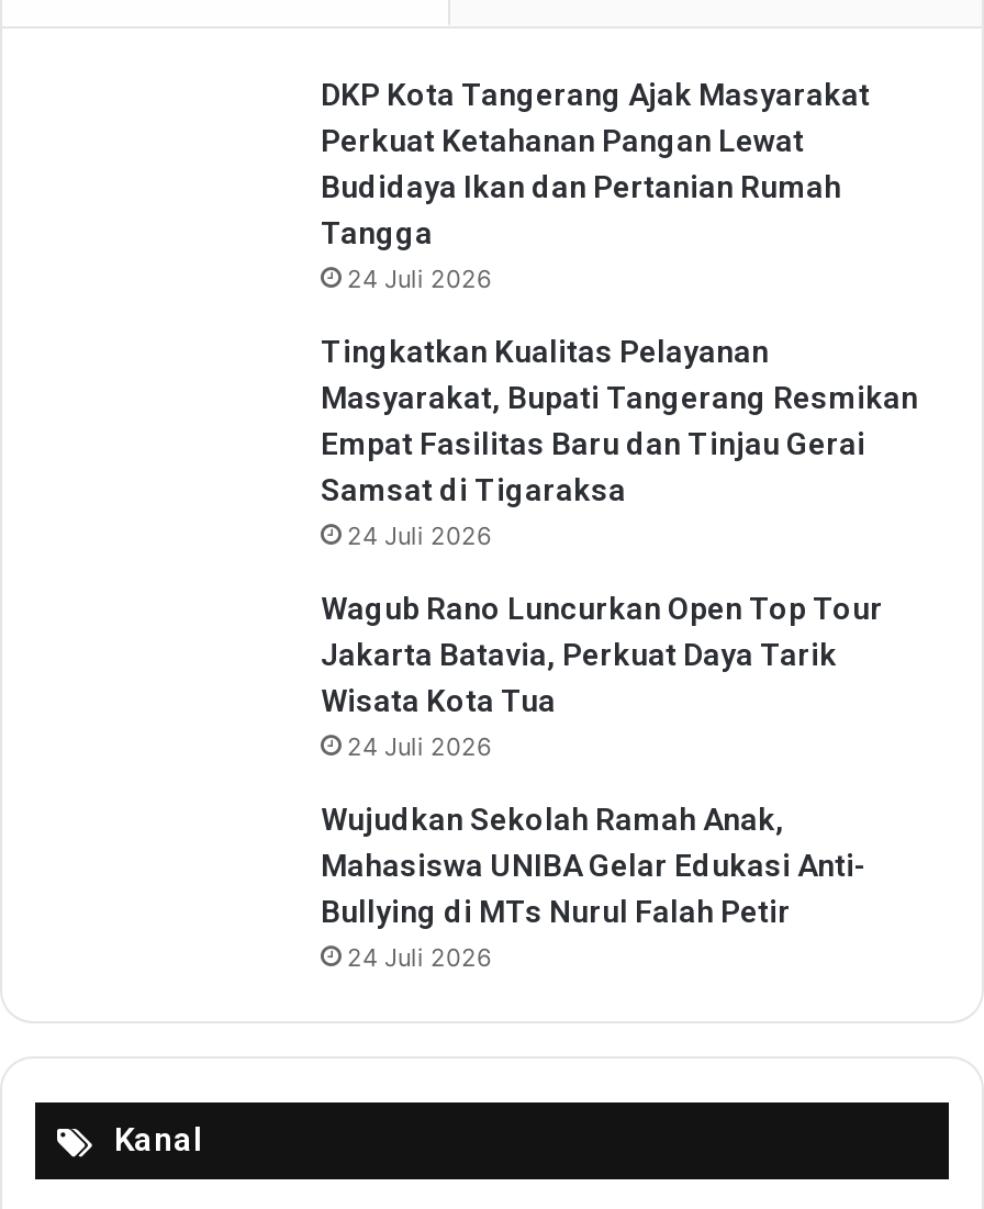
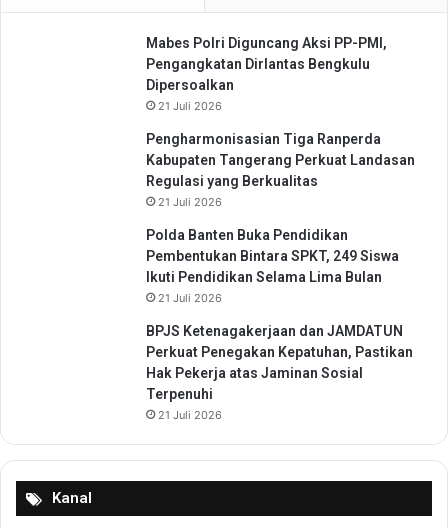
- DKP Kota Tangerang Ajak Masyarakat
- Perkuat Ketahanan Pangan Lewat
- Budidaya Ikan dan Pertanian Rumah
- Tangga
- 24 Juli 2026
+ Mabes Polri Diguncang Aksi PP-PMI,
+ Pengangkatan Dirlantas Bengkulu
+ Dipersoalkan
+ 21 Juli 2026

- Tingkatkan Kualitas Pelayanan
- Masyarakat, Bupati Tangerang Resmikan
- Empat Fasilitas Baru dan Tinjau Gerai
- Samsat di Tigaraksa
- 24 Juli 2026
+ Pengharmonisasian Tiga Ranperda
+ Kabupaten Tangerang Perkuat Landasan
+ Regulasi yang Berkualitas
+ 21 Juli 2026

- Wagub Rano Luncurkan Open Top Tour
- Jakarta Batavia, Perkuat Daya Tarik
- Wisata Kota Tua
- 24 Juli 2026
+ Polda Banten Buka Pendidikan
+ Pembentukan Bintara SPKT, 249 Siswa
+ Ikuti Pendidikan Selama Lima Bulan
+ 21 Juli 2026

- Wujudkan Sekolah Ramah Anak,
- Mahasiswa UNIBA Gelar Edukasi Anti-
- Bullying di MTs Nurul Falah Petir
- 24 Juli 2026
+ BPJS Ketenagakerjaan dan JAMDATUN
+ Perkuat Penegakan Kepatuhan, Pastikan
+ Hak Pekerja atas Jaminan Sosial
+ Terpenuhi
+ 21 Juli 2026
